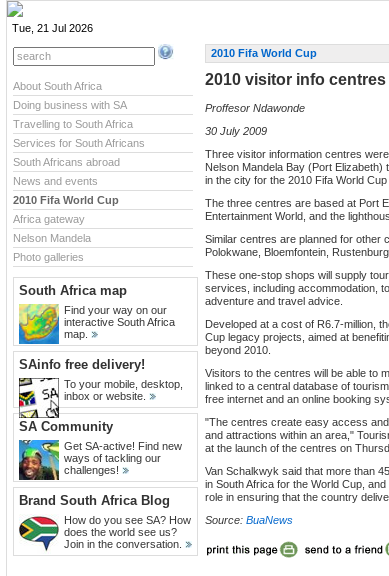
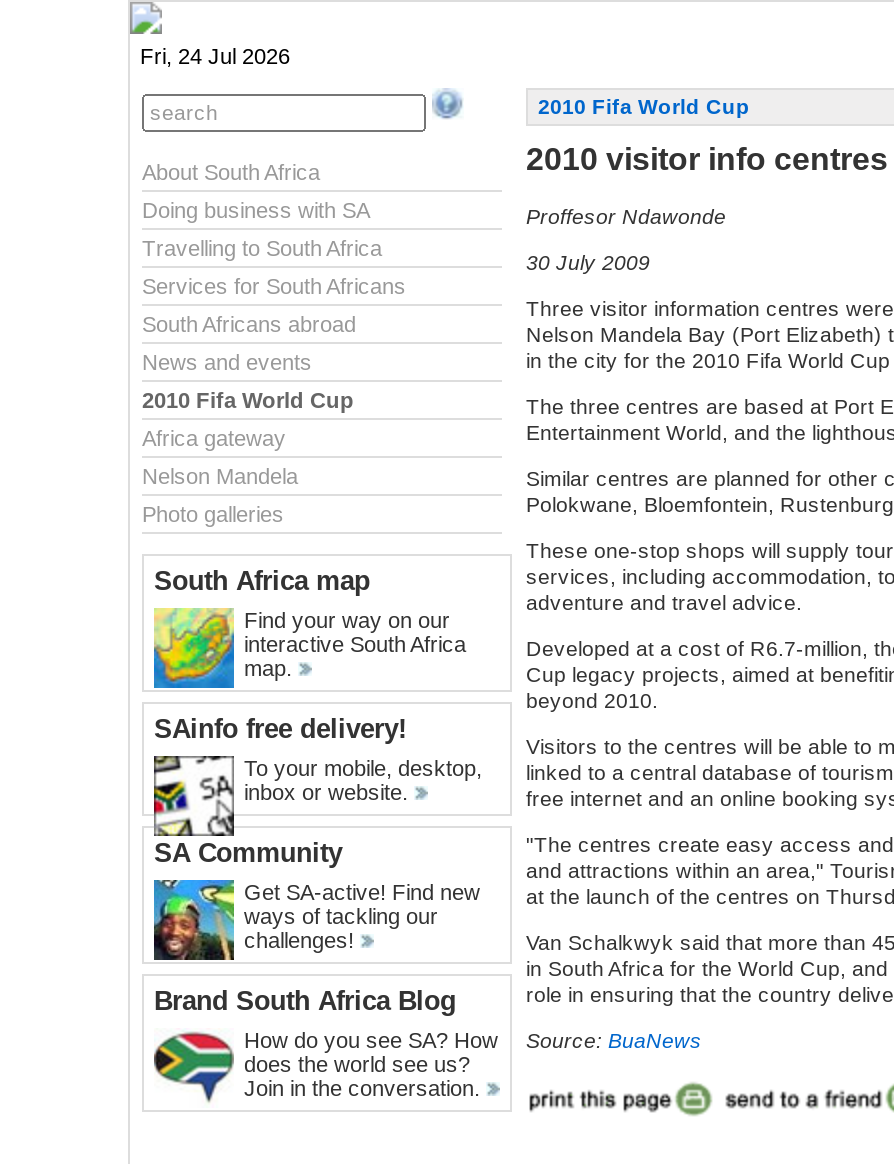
- Tue, 21 Jul 2026
+ Fri, 24 Jul 2026
